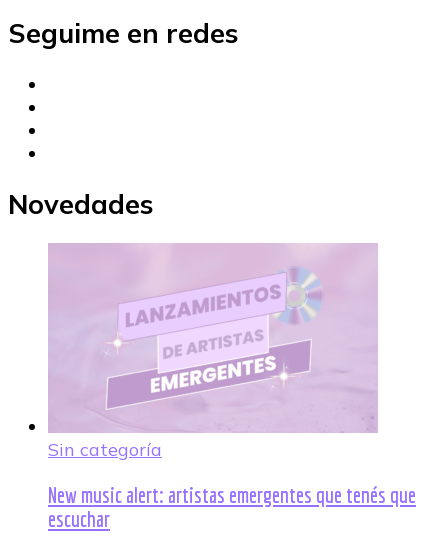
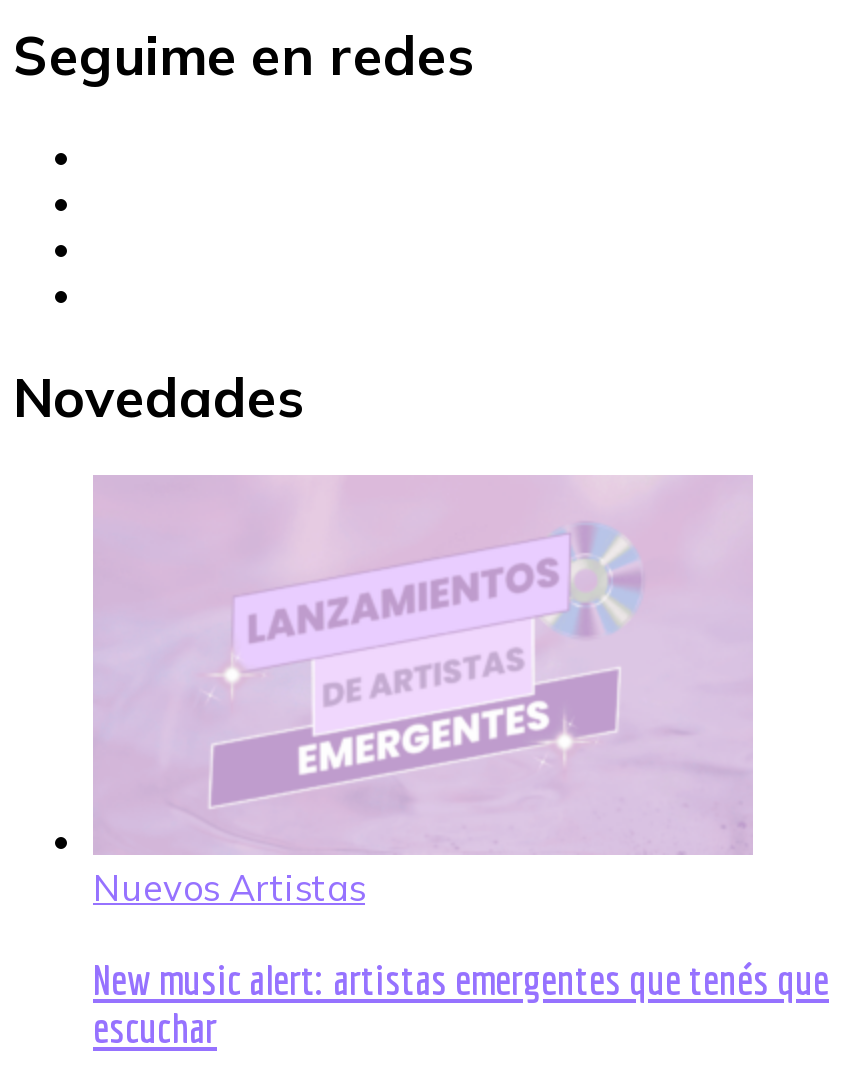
- Sin categoría
+ Nuevos Artistas
